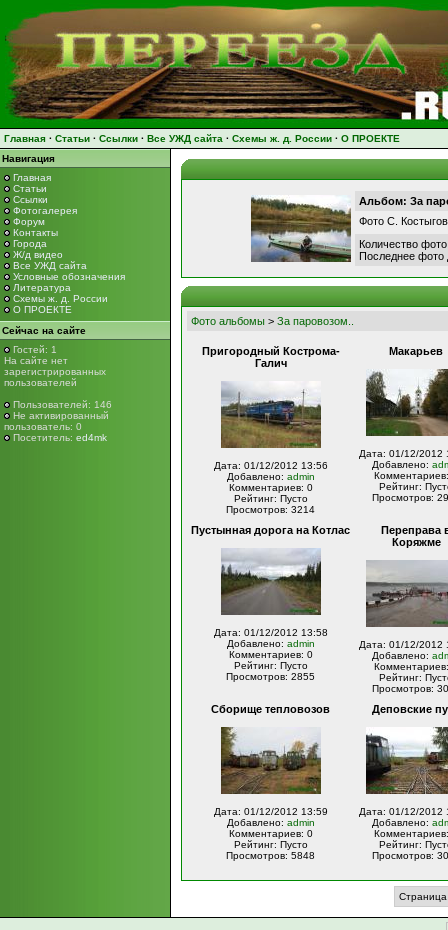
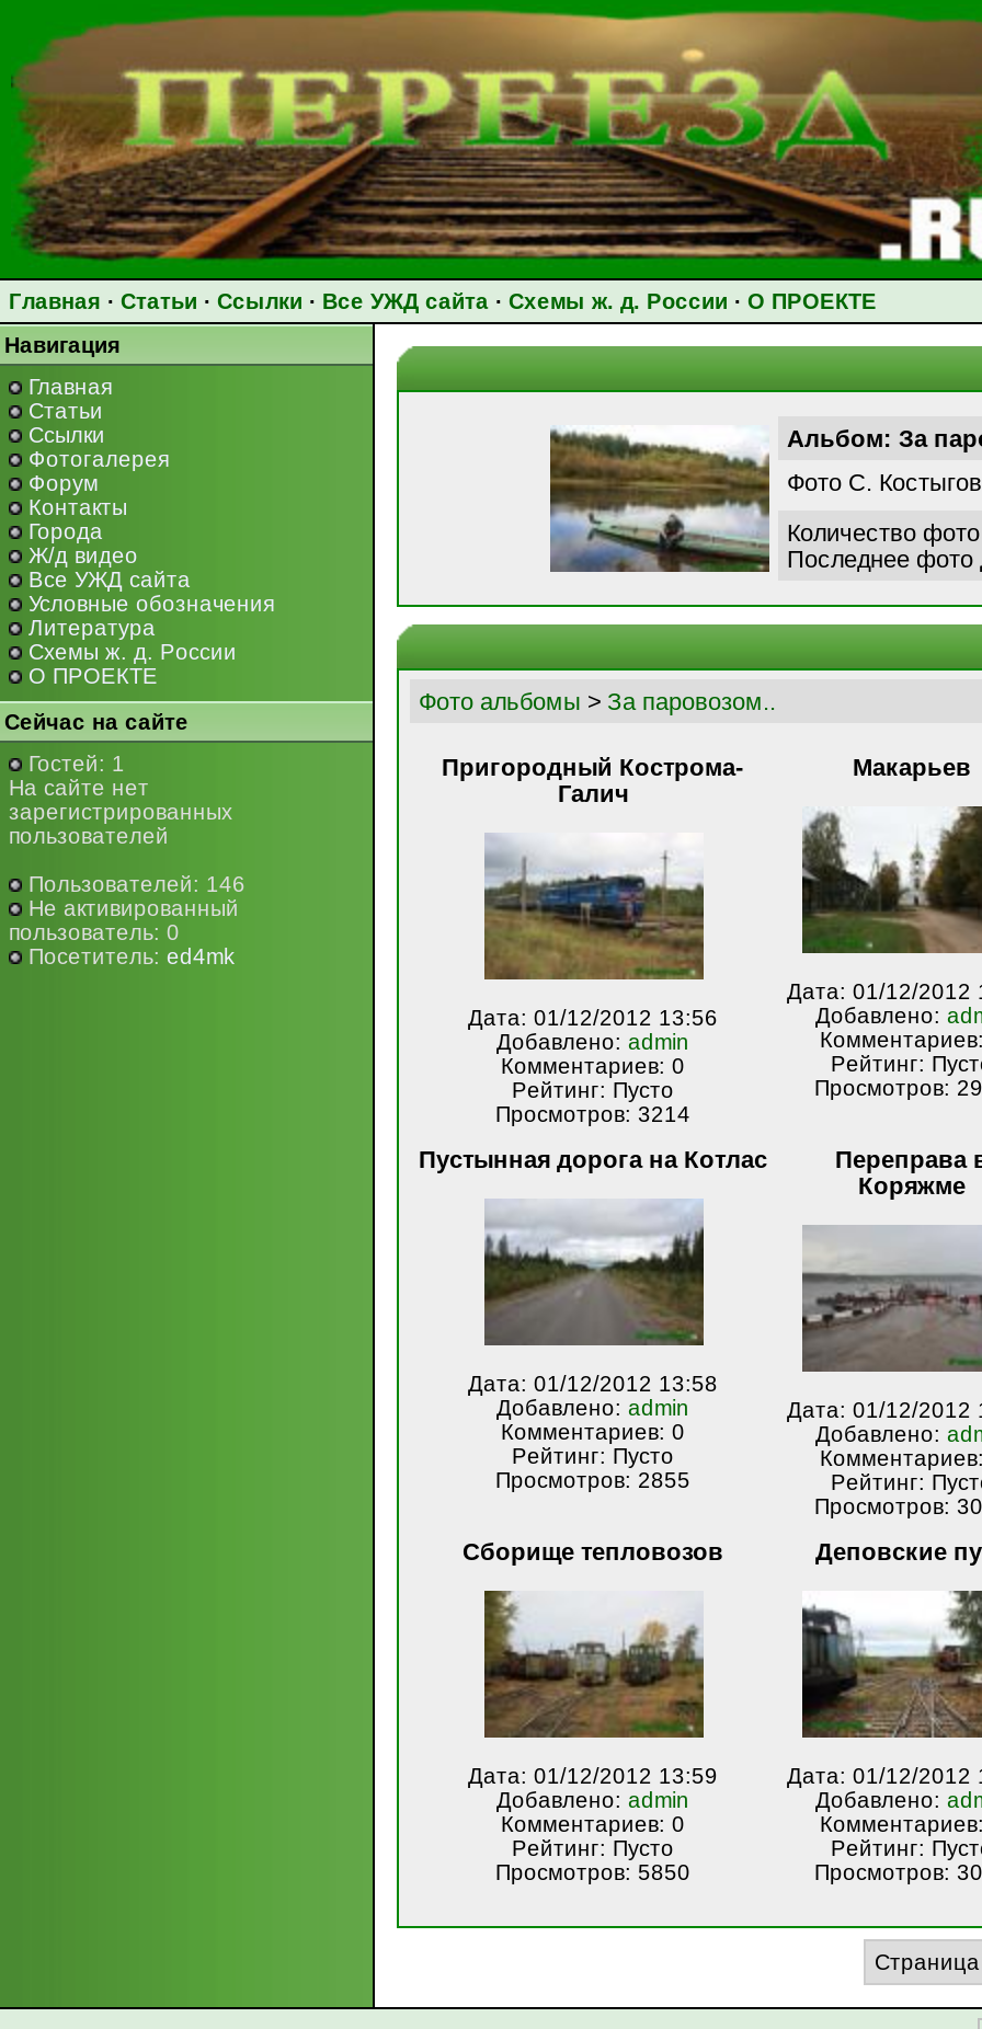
- Просмотров: 5848
+ Просмотров: 5850
